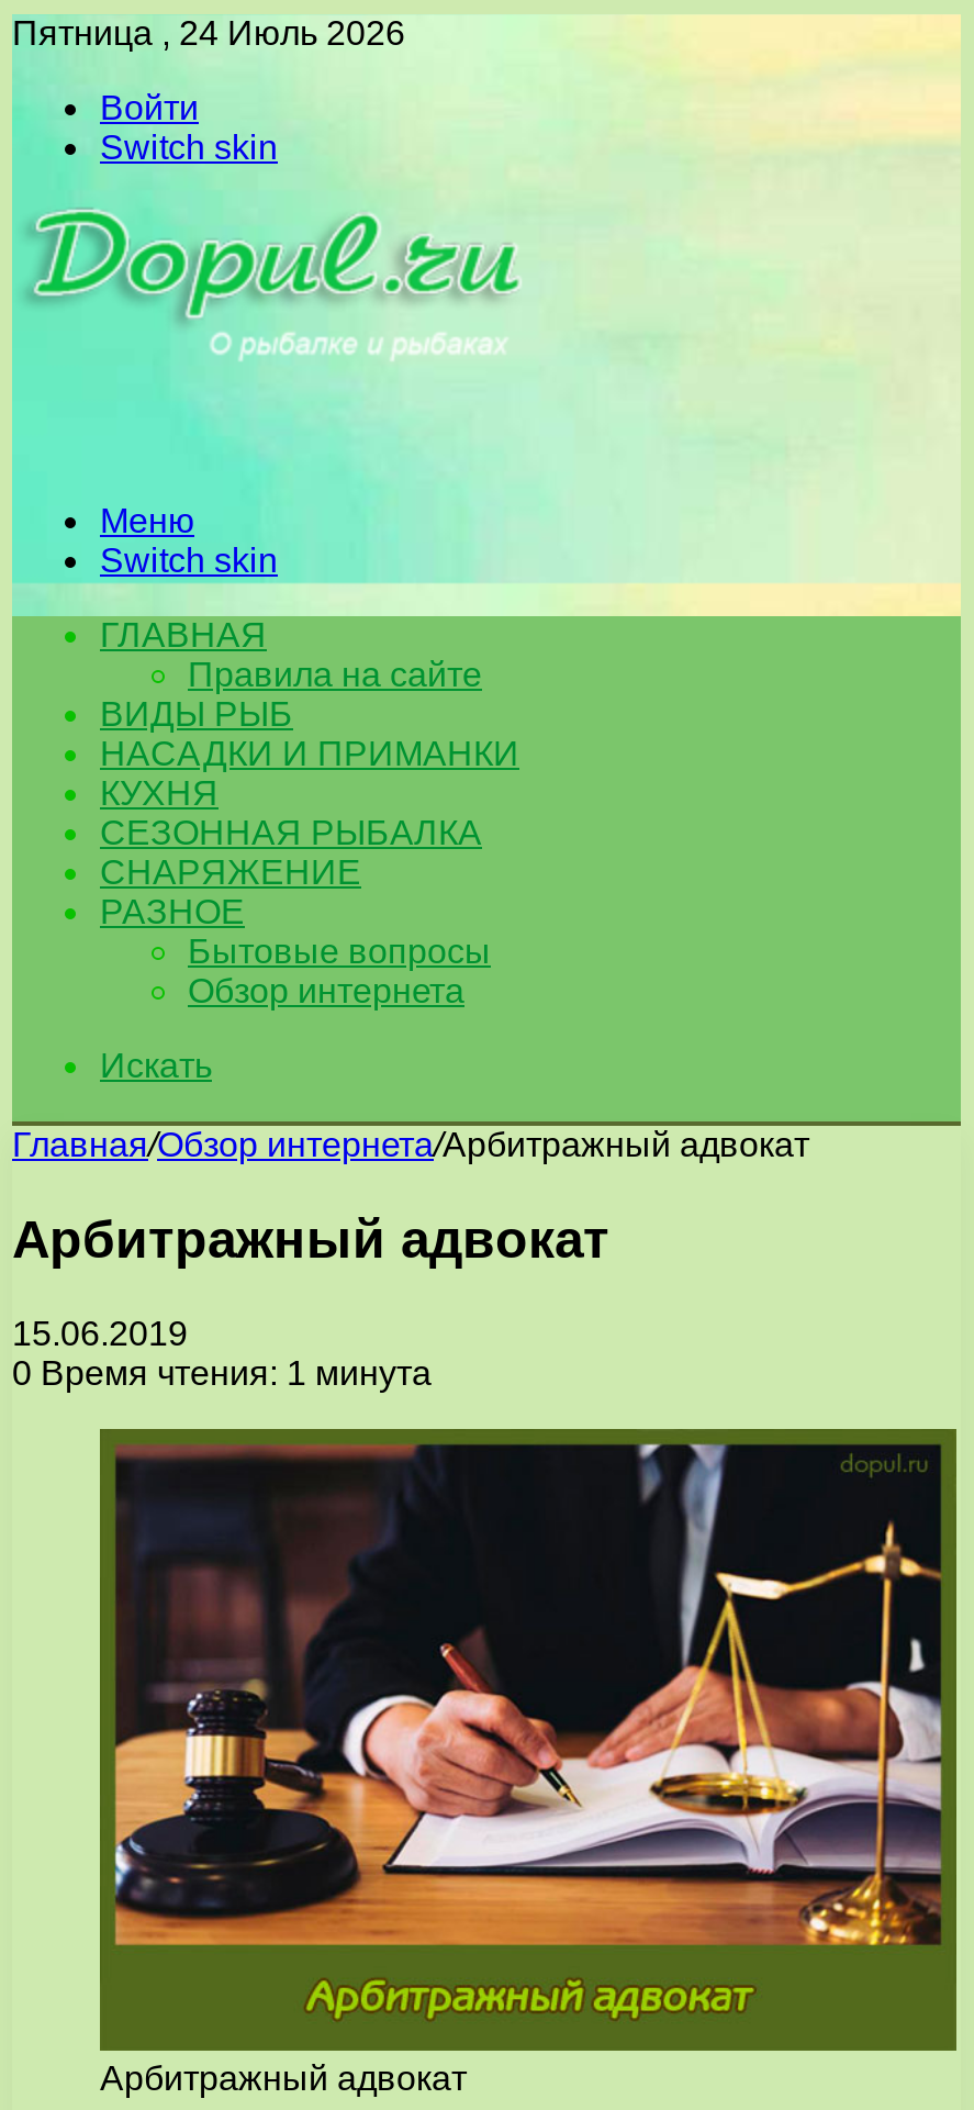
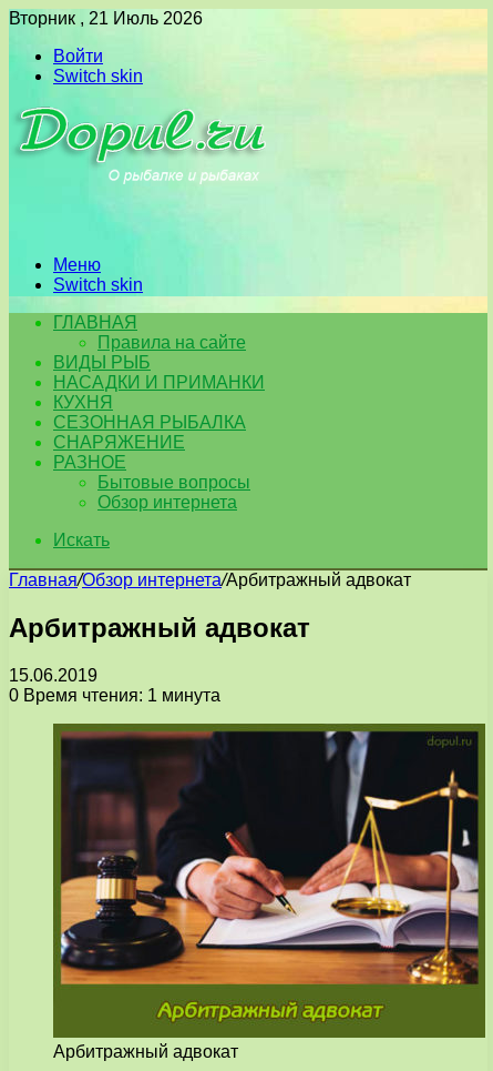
- Пятница , 24 Июль 2026
+ Вторник , 21 Июль 2026
